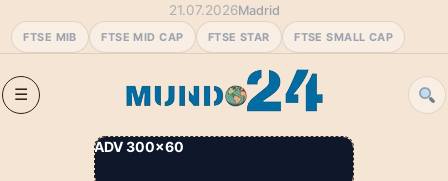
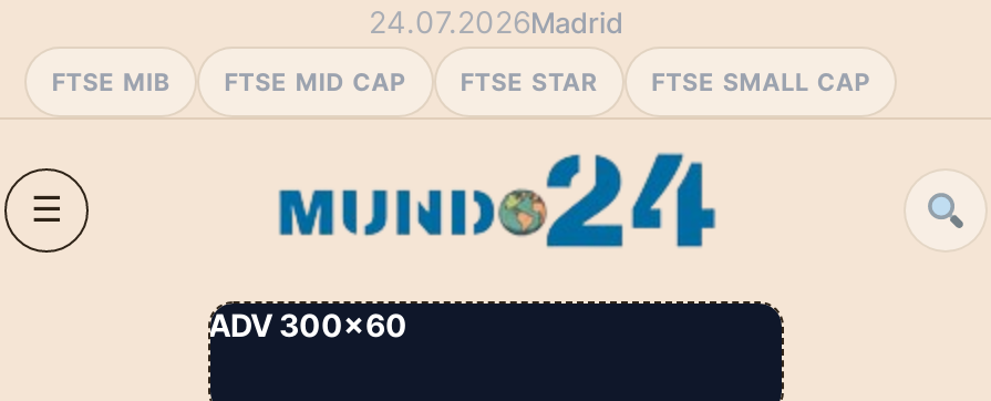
- 21.07.2026Madrid
+ 24.07.2026Madrid
